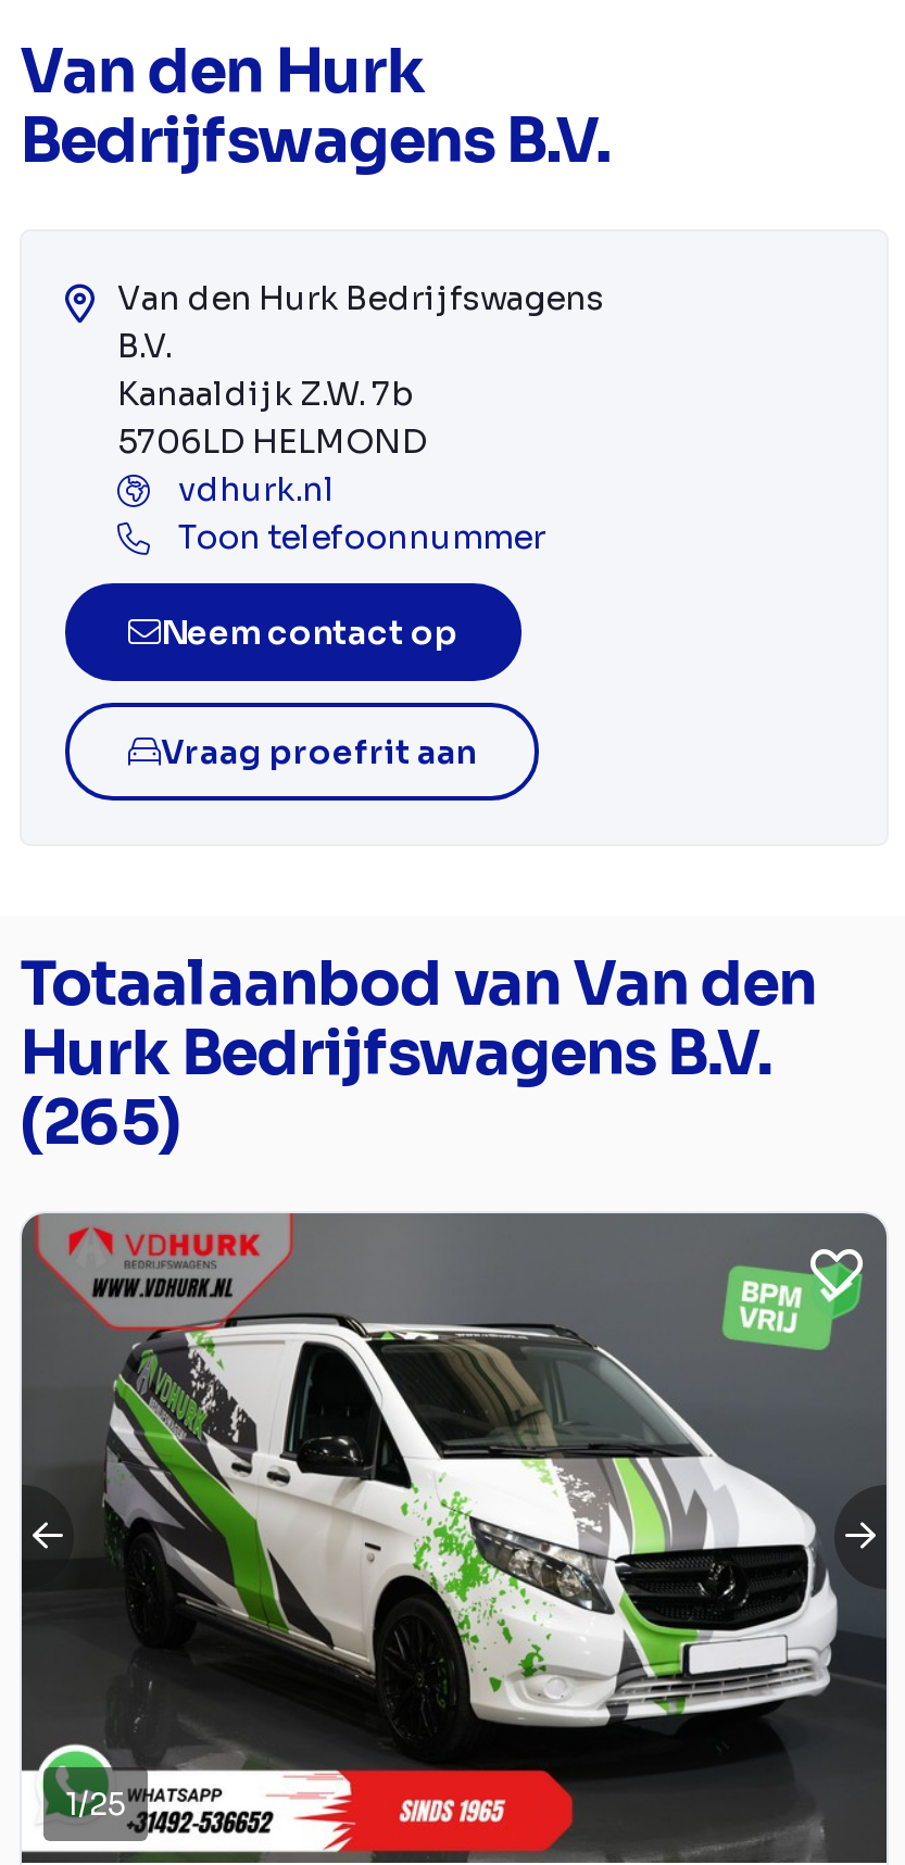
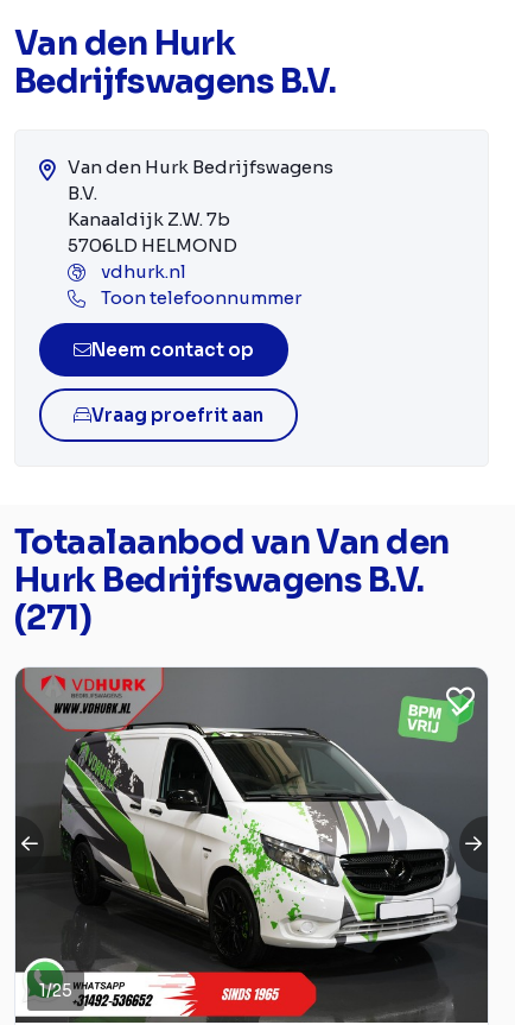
- (265)
+ (271)
